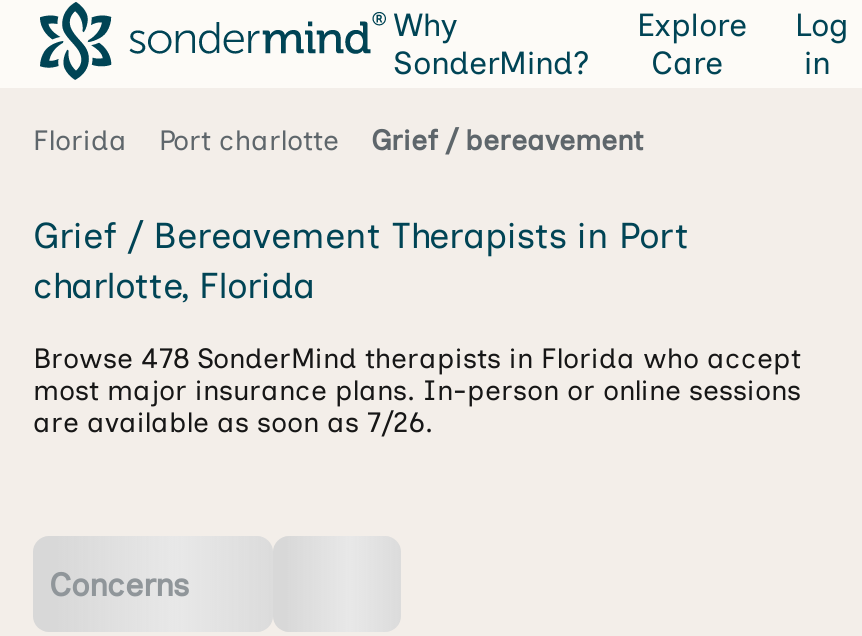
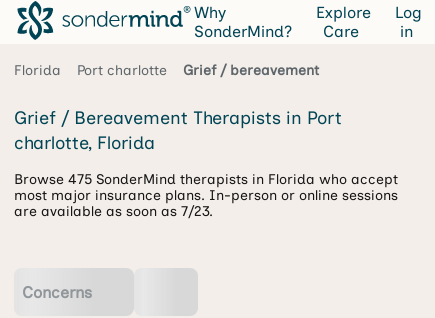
- Browse 478 SonderMind therapists in Florida who accept
+ Browse 475 SonderMind therapists in Florida who accept

- are available as soon as 7/26.
+ are available as soon as 7/23.
